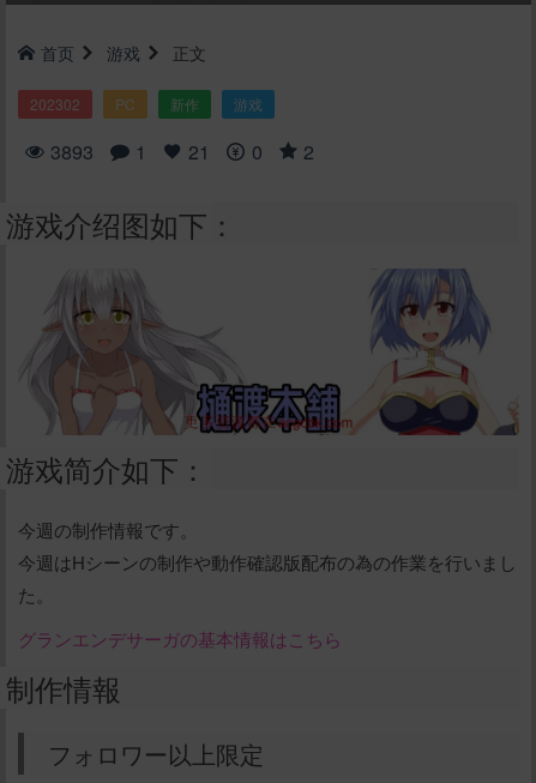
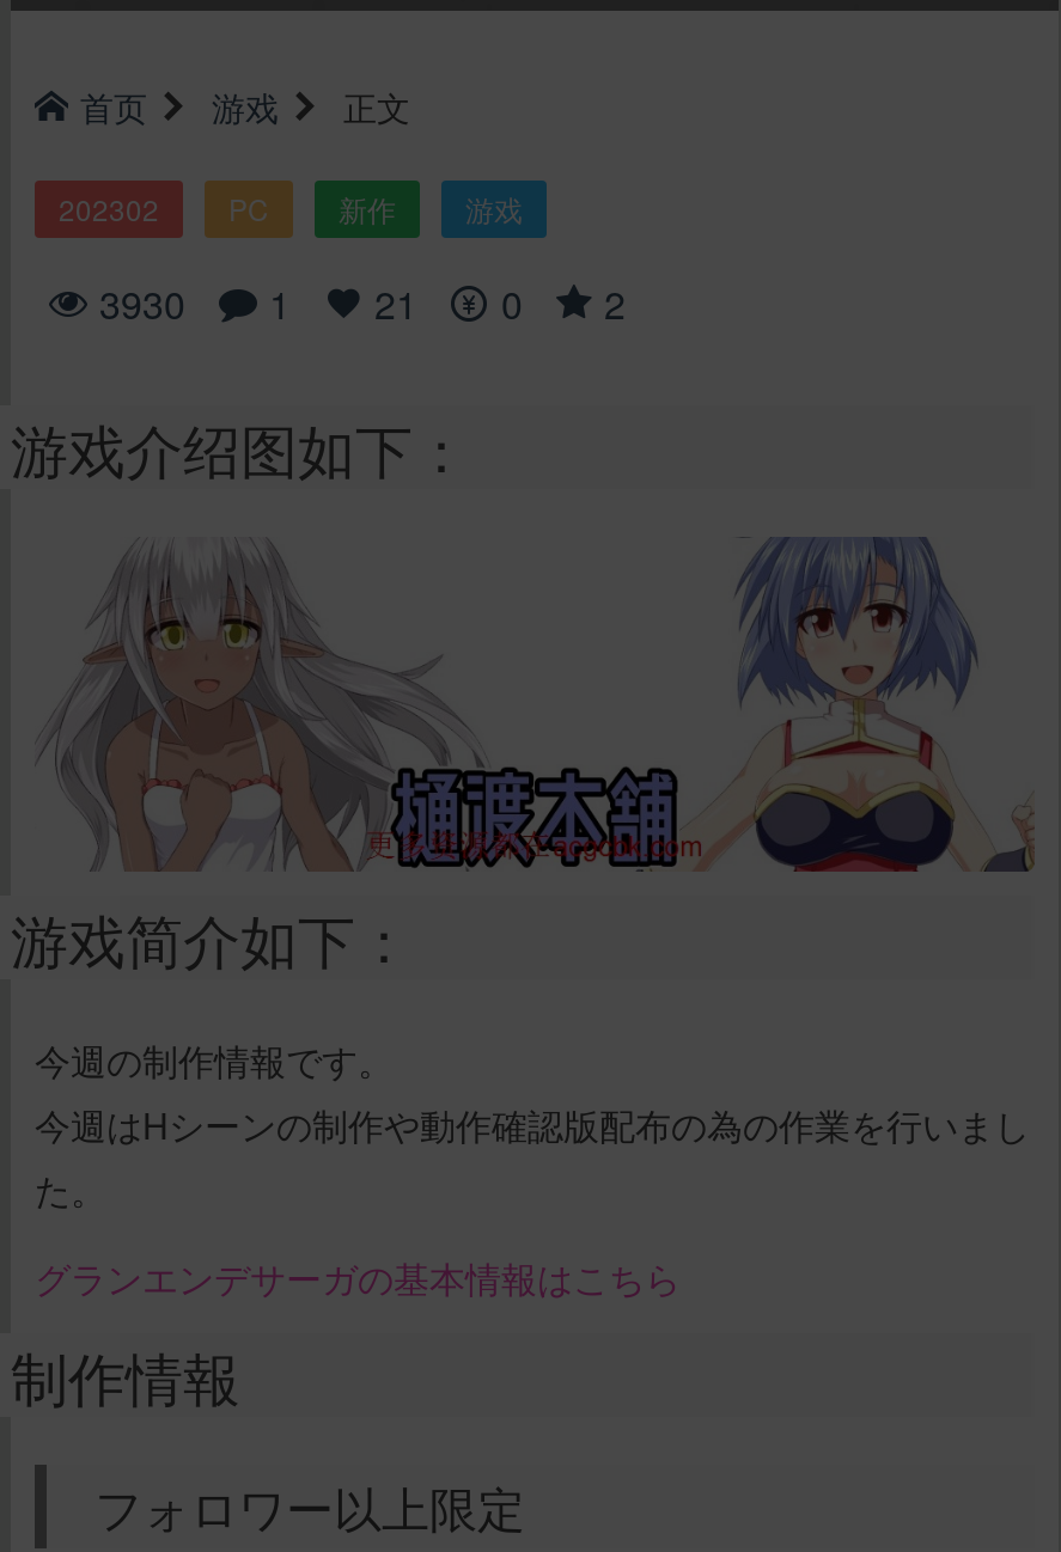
- 3893 1 21 0 2
+ 3930 1 21 0 2
